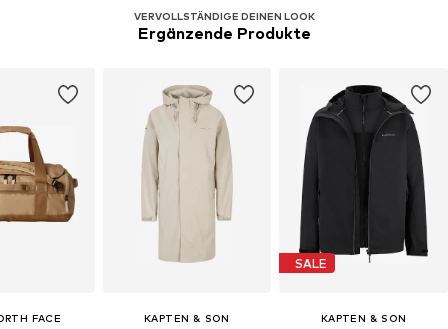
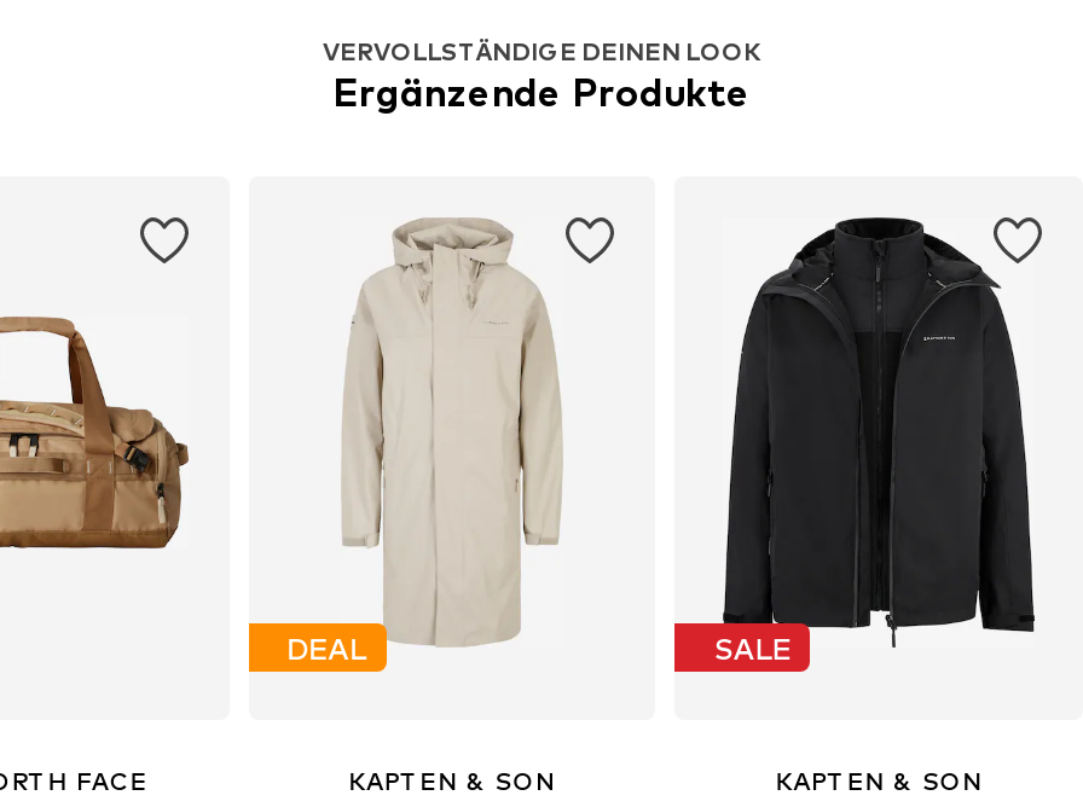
+ DEAL
